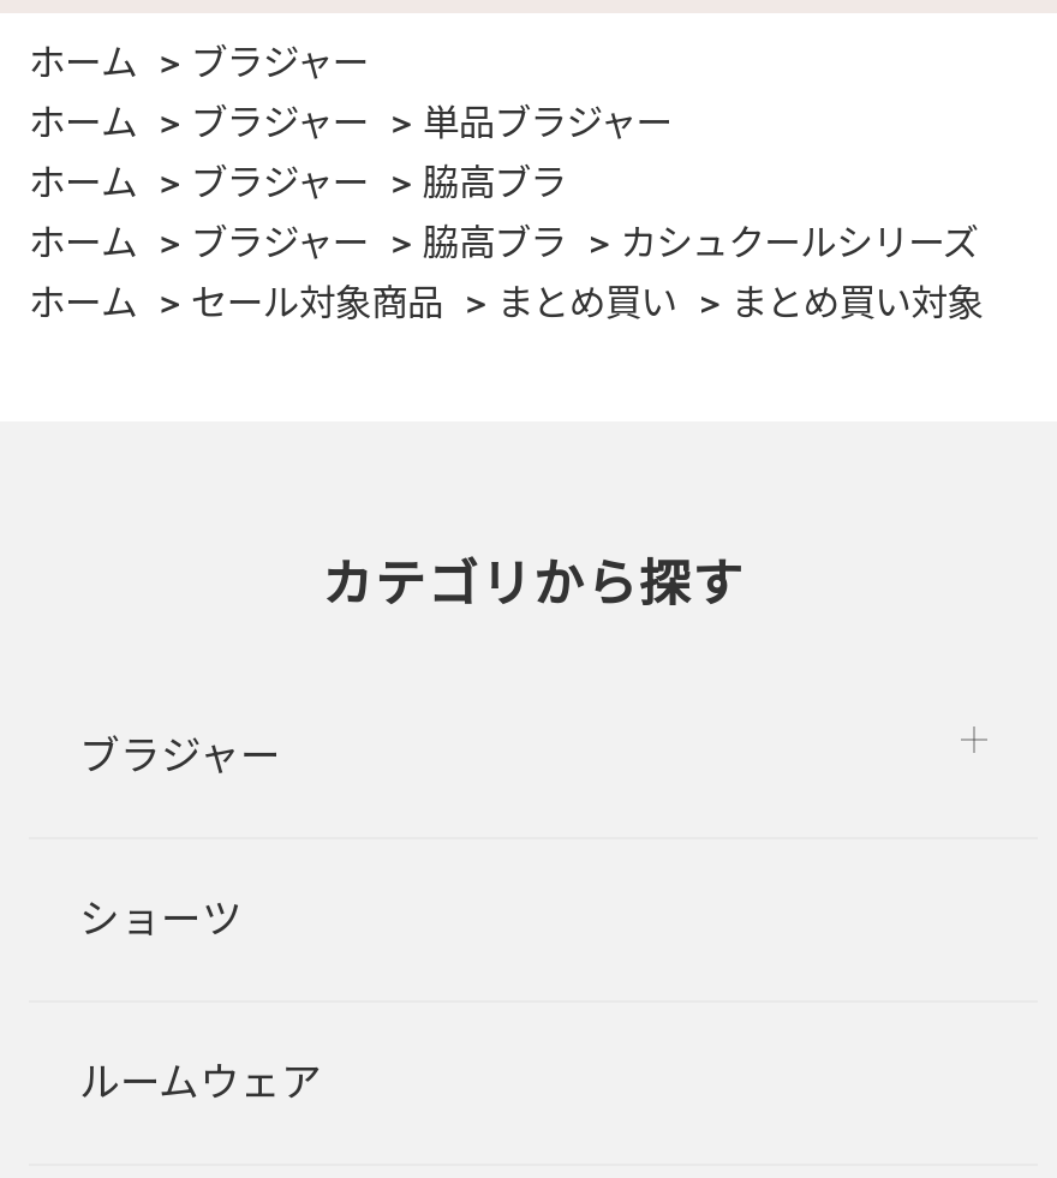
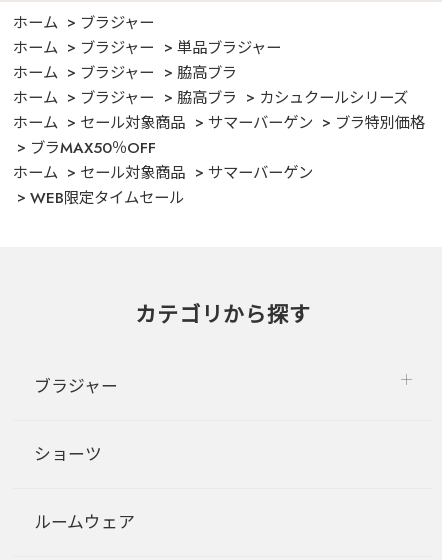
- まとめ買い
- まとめ買い対象
+ サマーバーゲン
+ ブラ特別価格
+ ブラMAX50％OFF
+ ホーム
+ セール対象商品
+ サマーバーゲン
+ WEB限定タイムセール
